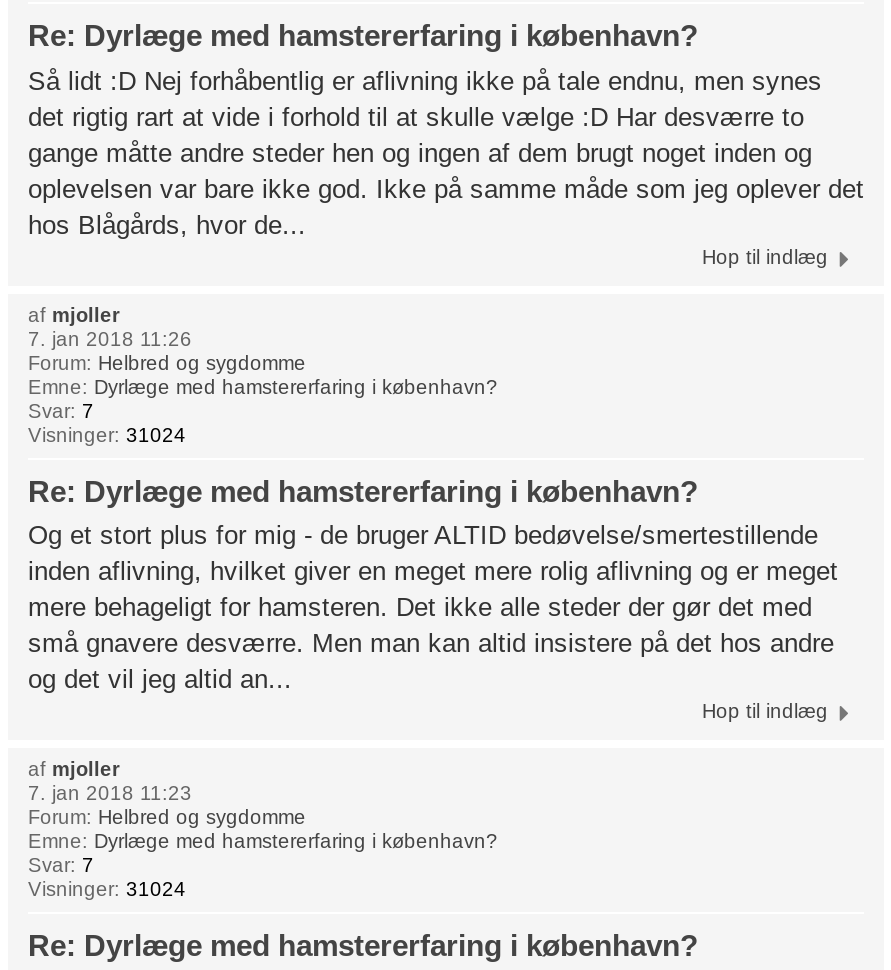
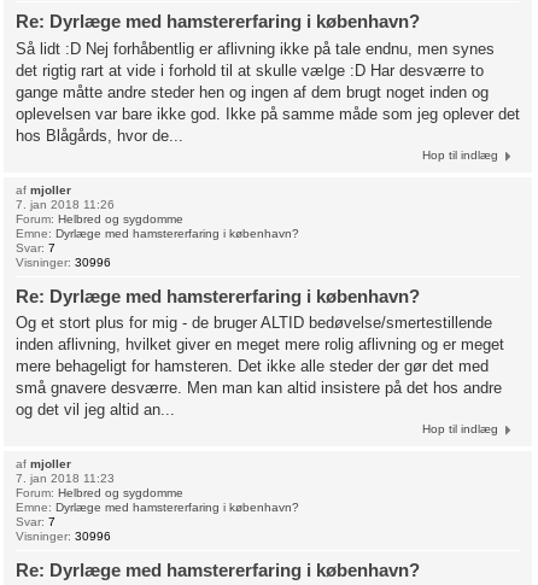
- Visninger: 31024
+ Visninger: 30996

- Visninger: 31024
+ Visninger: 30996
